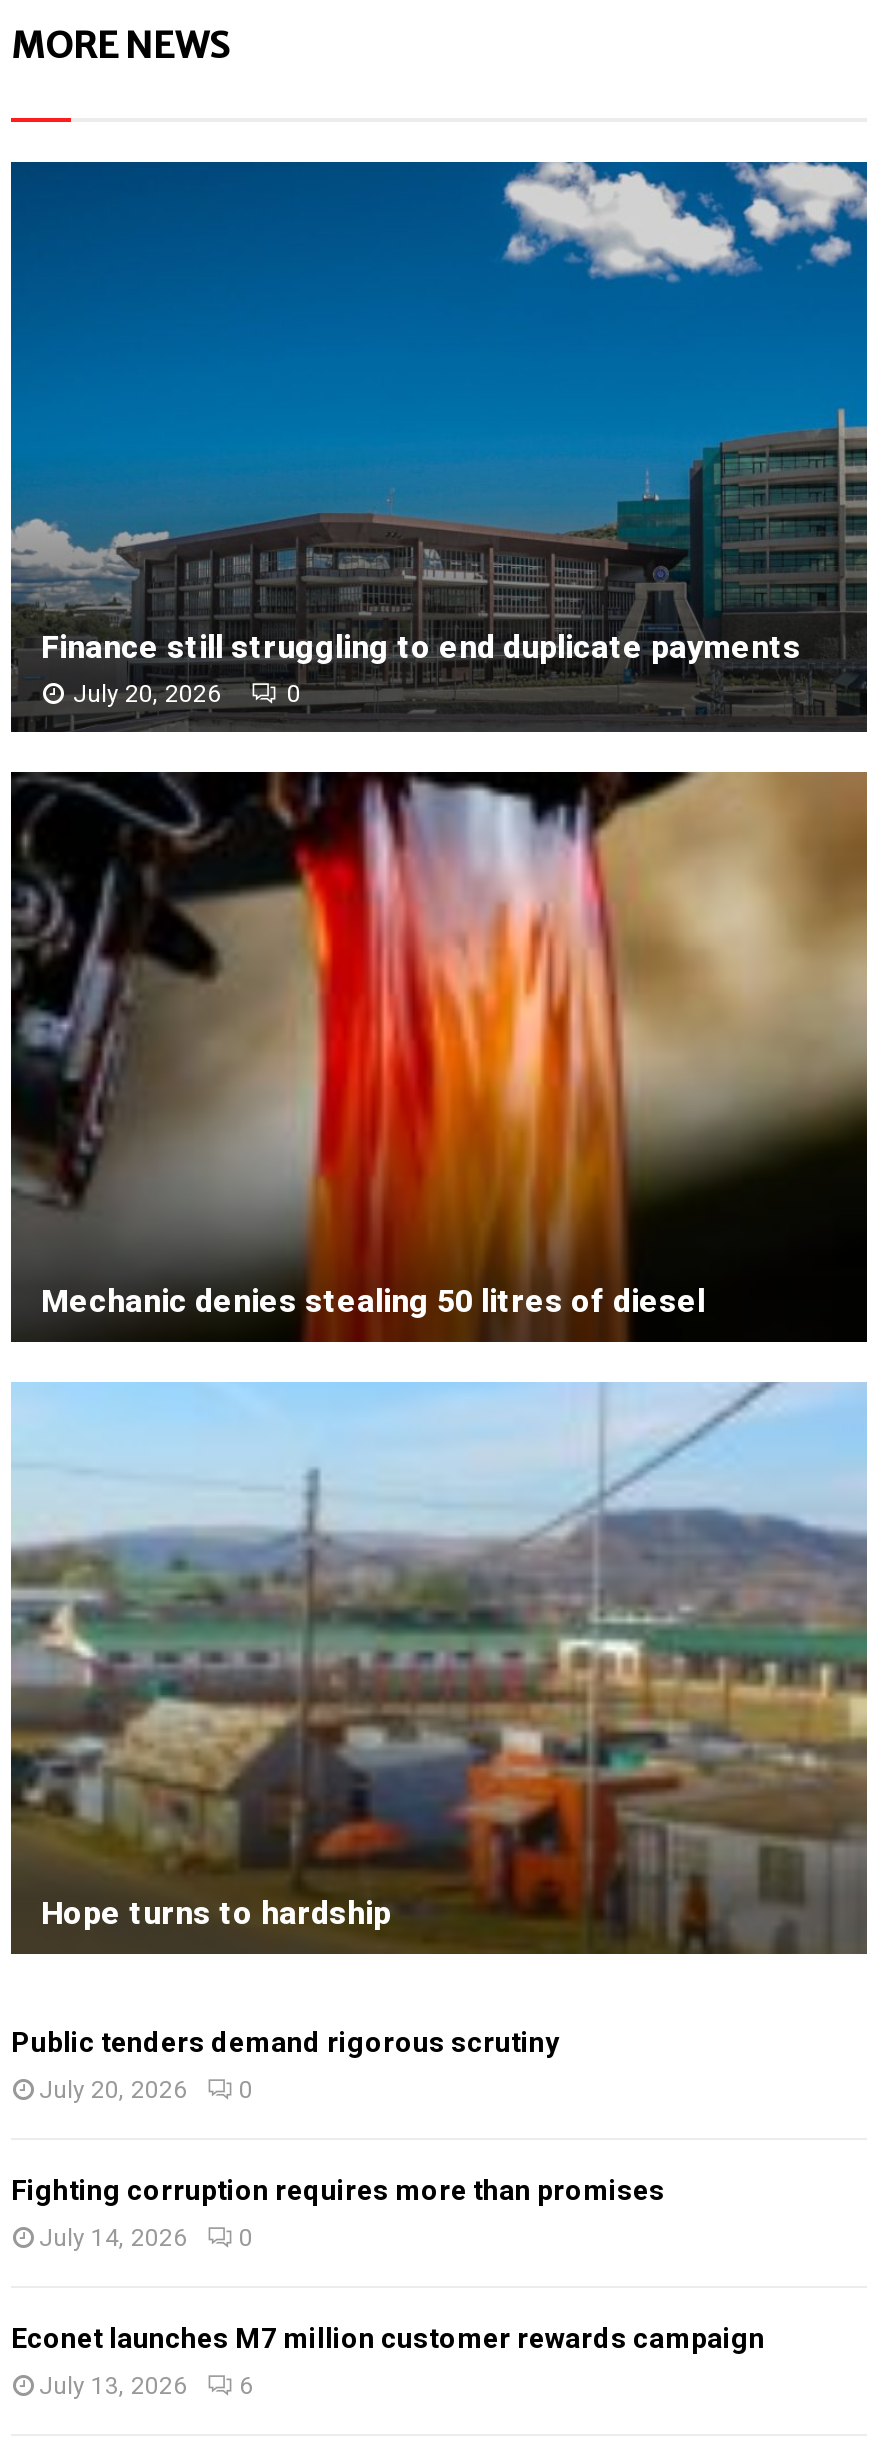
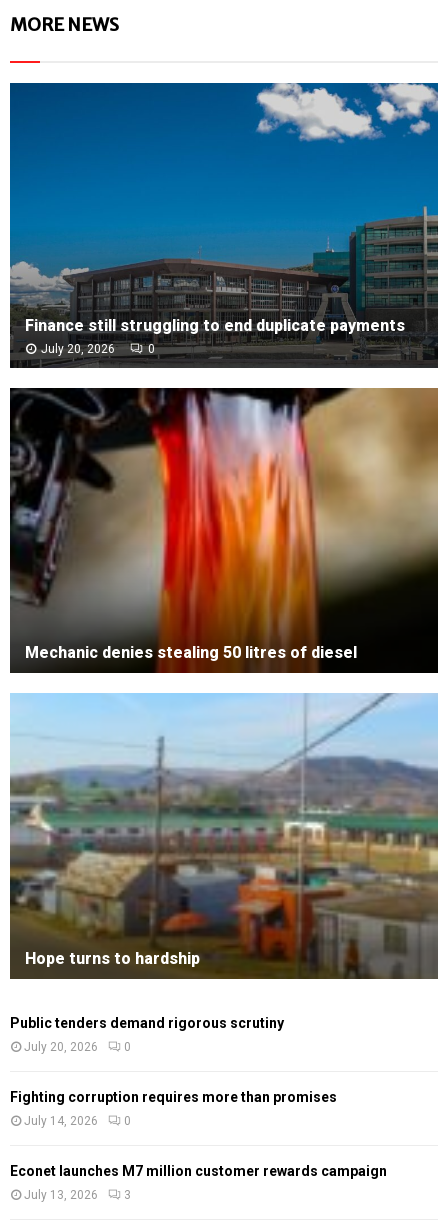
- July 13, 2026 6
+ July 13, 2026 3
